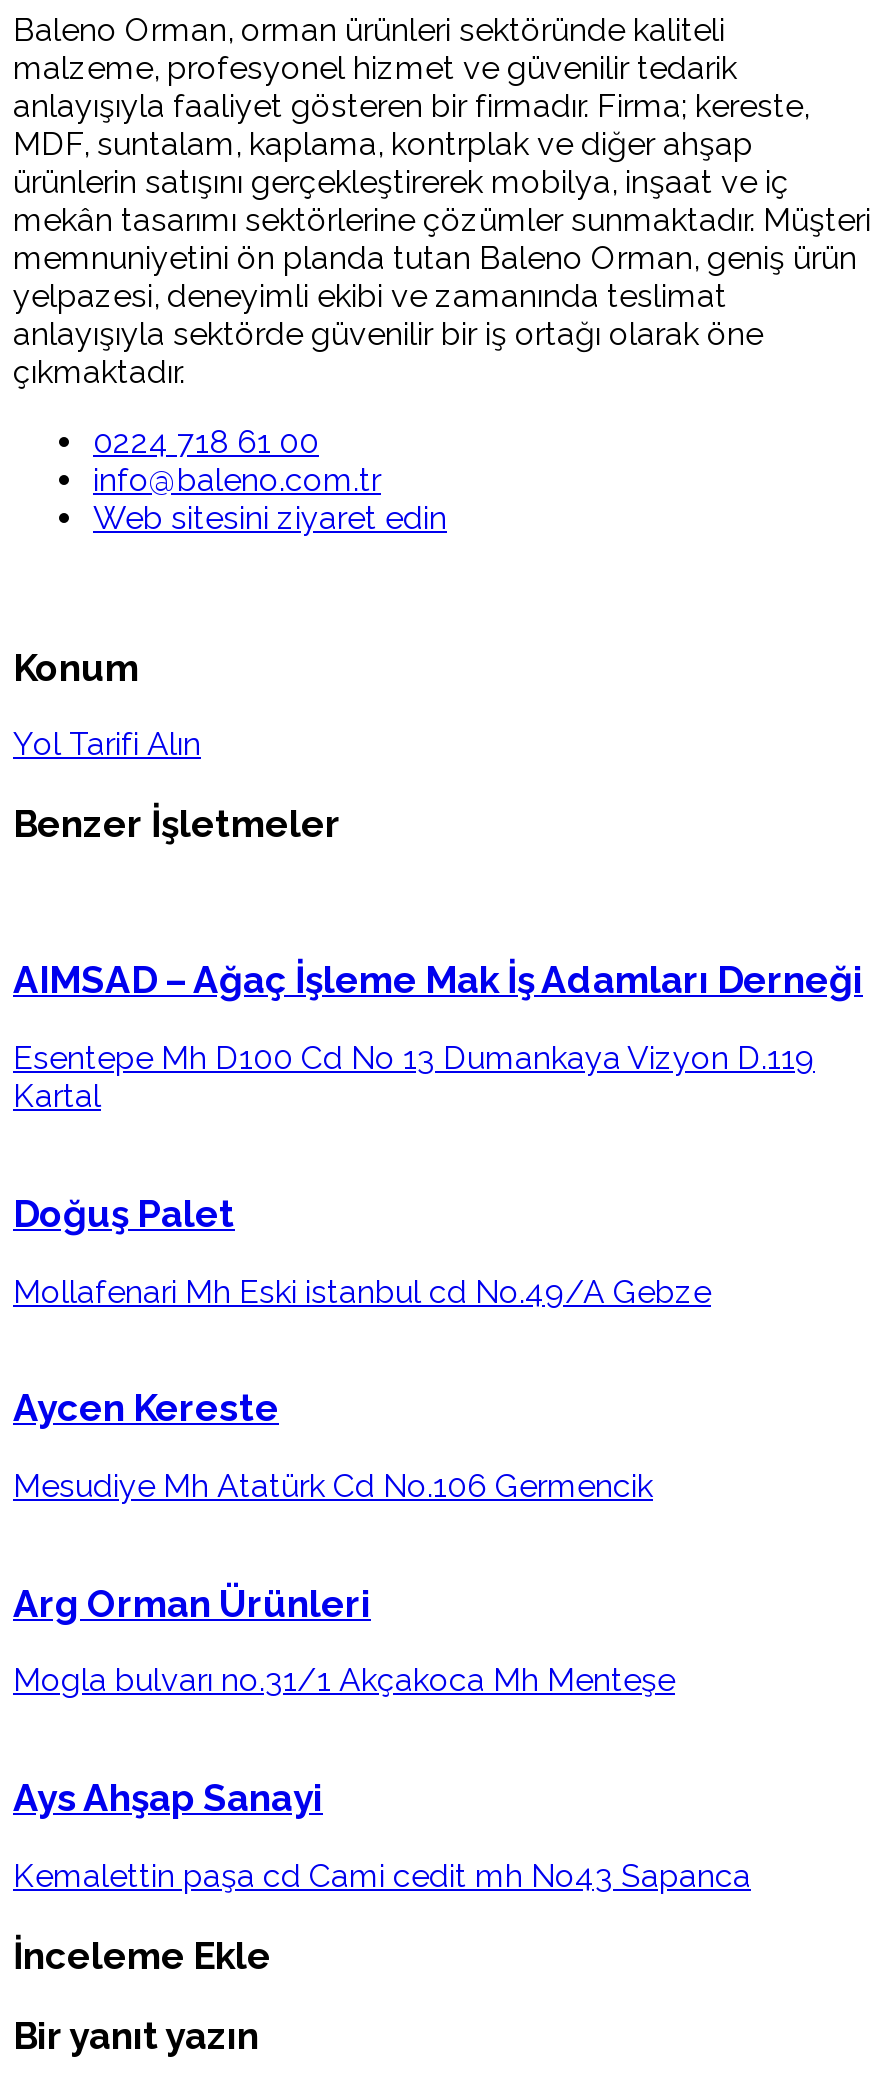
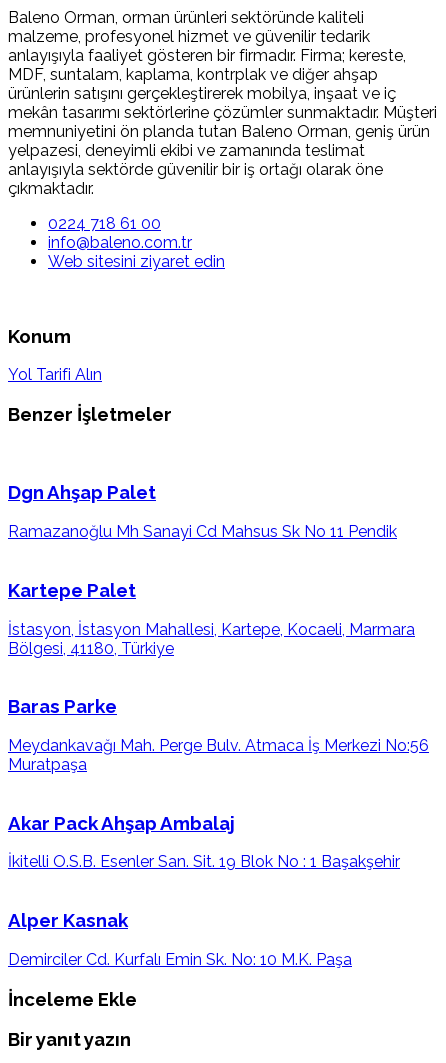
- AIMSAD – Ağaç İşleme Mak İş Adamları Derneği
+ Dgn Ahşap Palet

- Esentepe Mh D100 Cd No 13 Dumankaya Vizyon D.119
- Kartal
+ Ramazanoğlu Mh Sanayi Cd Mahsus Sk No 11 Pendik

- Doğuş Palet
+ Kartepe Palet

- Mollafenari Mh Eski istanbul cd No.49/A Gebze
+ İstasyon, İstasyon Mahallesi, Kartepe, Kocaeli, Marmara
+ Bölgesi, 41180, Türkiye

- Aycen Kereste
+ Baras Parke

- Mesudiye Mh Atatürk Cd No.106 Germencik
+ Meydankavağı Mah. Perge Bulv. Atmaca İş Merkezi No:56
+ Muratpaşa

- Arg Orman Ürünleri
+ Akar Pack Ahşap Ambalaj

- Mogla bulvarı no.31/1 Akçakoca Mh Menteşe
+ İkitelli O.S.B. Esenler San. Sit. 19 Blok No : 1 Başakşehir

- Ays Ahşap Sanayi
+ Alper Kasnak

- Kemalettin paşa cd Cami cedit mh No43 Sapanca
+ Demirciler Cd. Kurfalı Emin Sk. No: 10 M.K. Paşa
